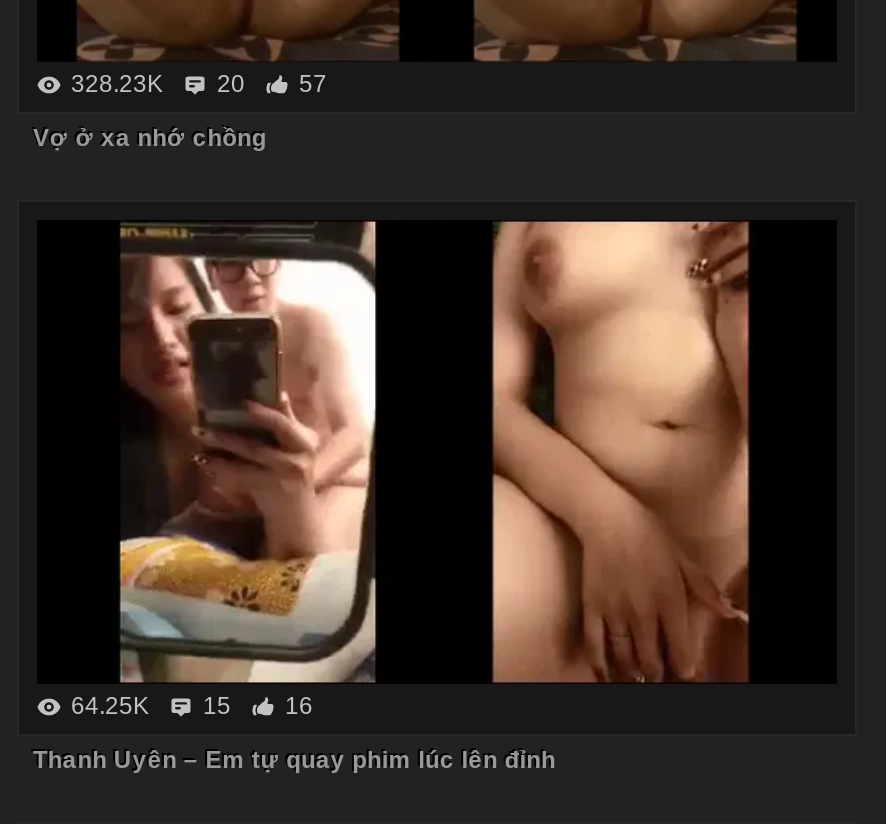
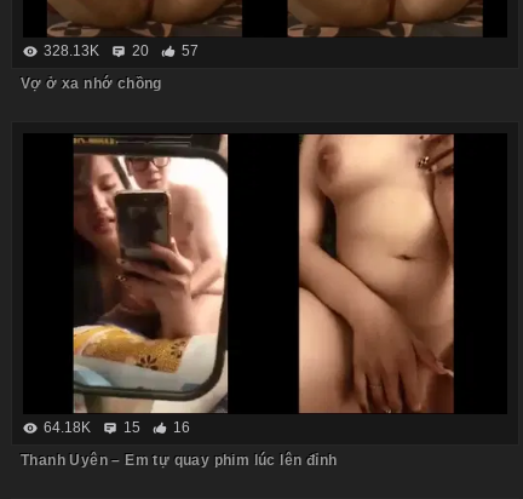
- 328.23K 20 57
+ 328.13K 20 57

- 64.25K 15 16
+ 64.18K 15 16
